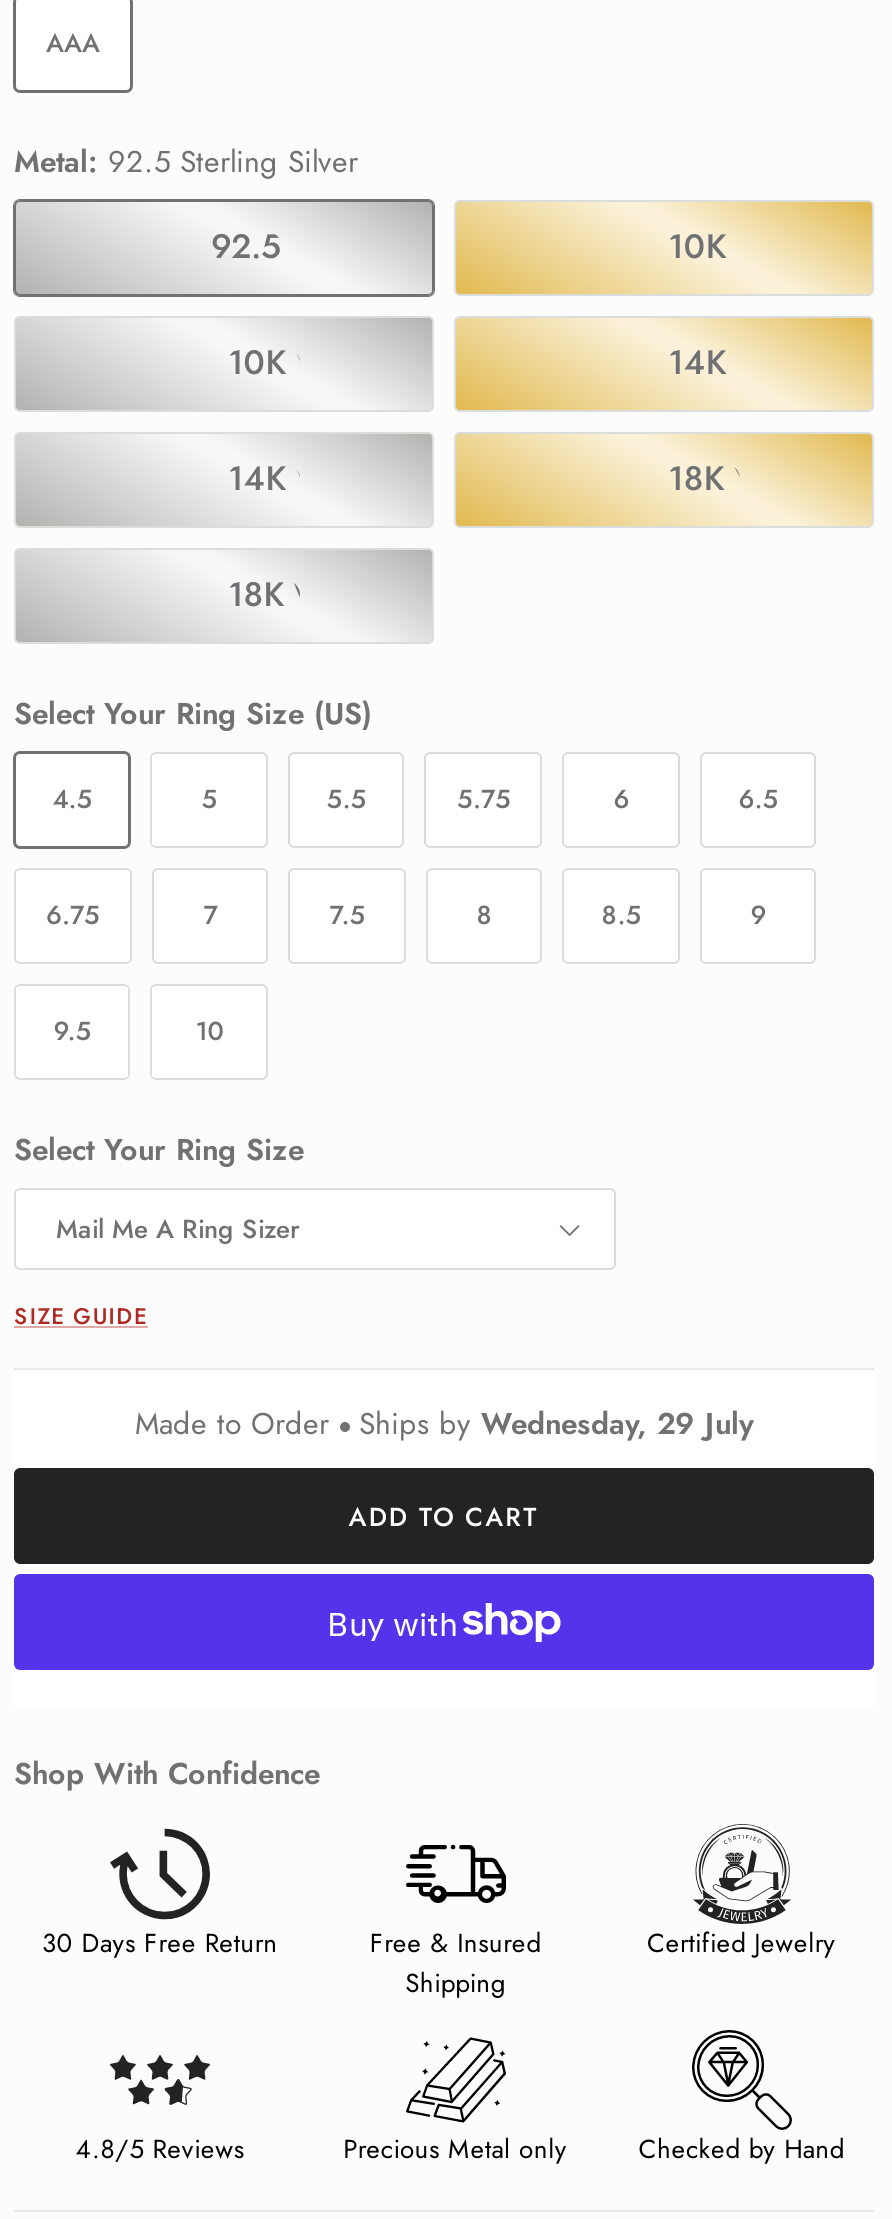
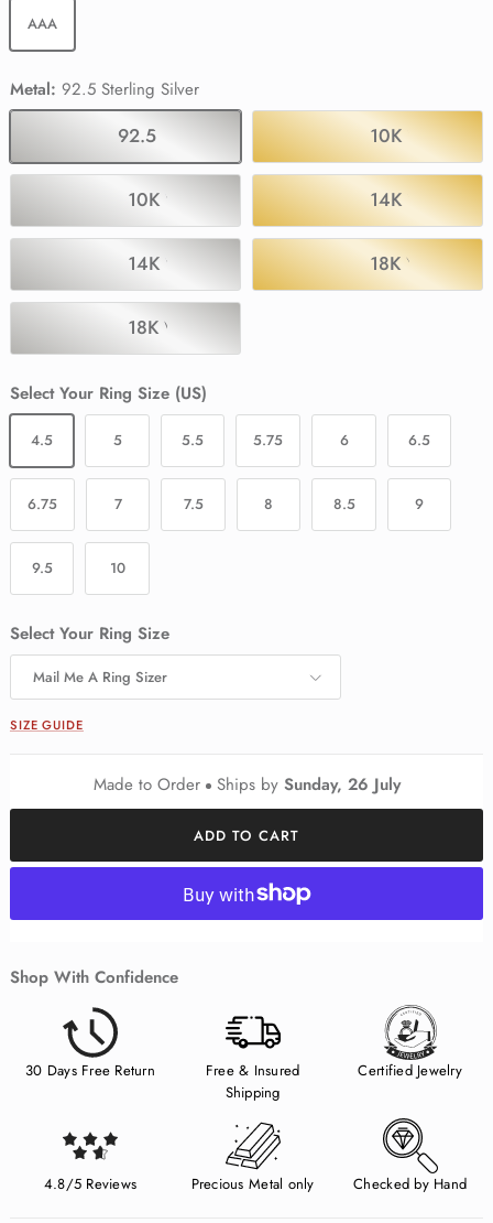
- Made to Order Ships by Wednesday, 29 July
+ Made to Order Ships by Sunday, 26 July
